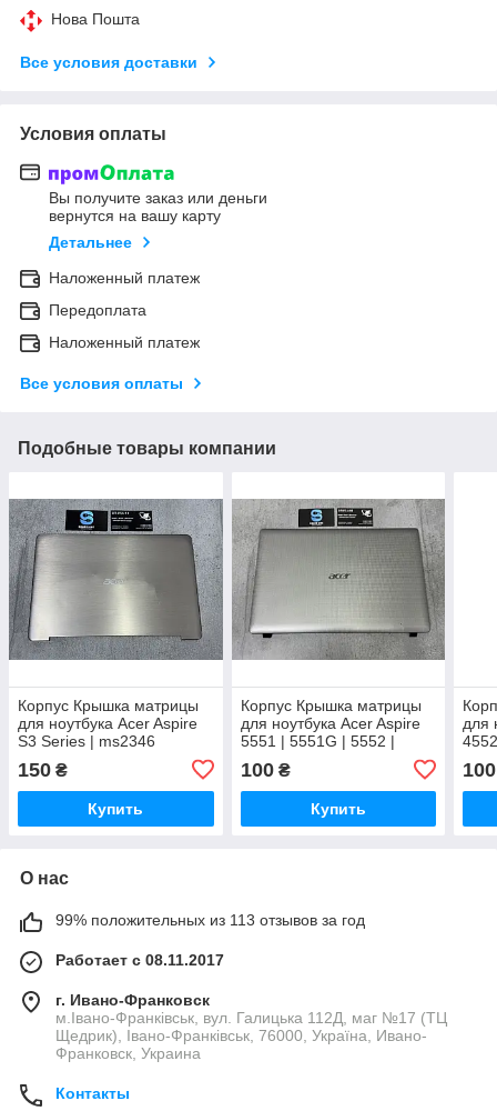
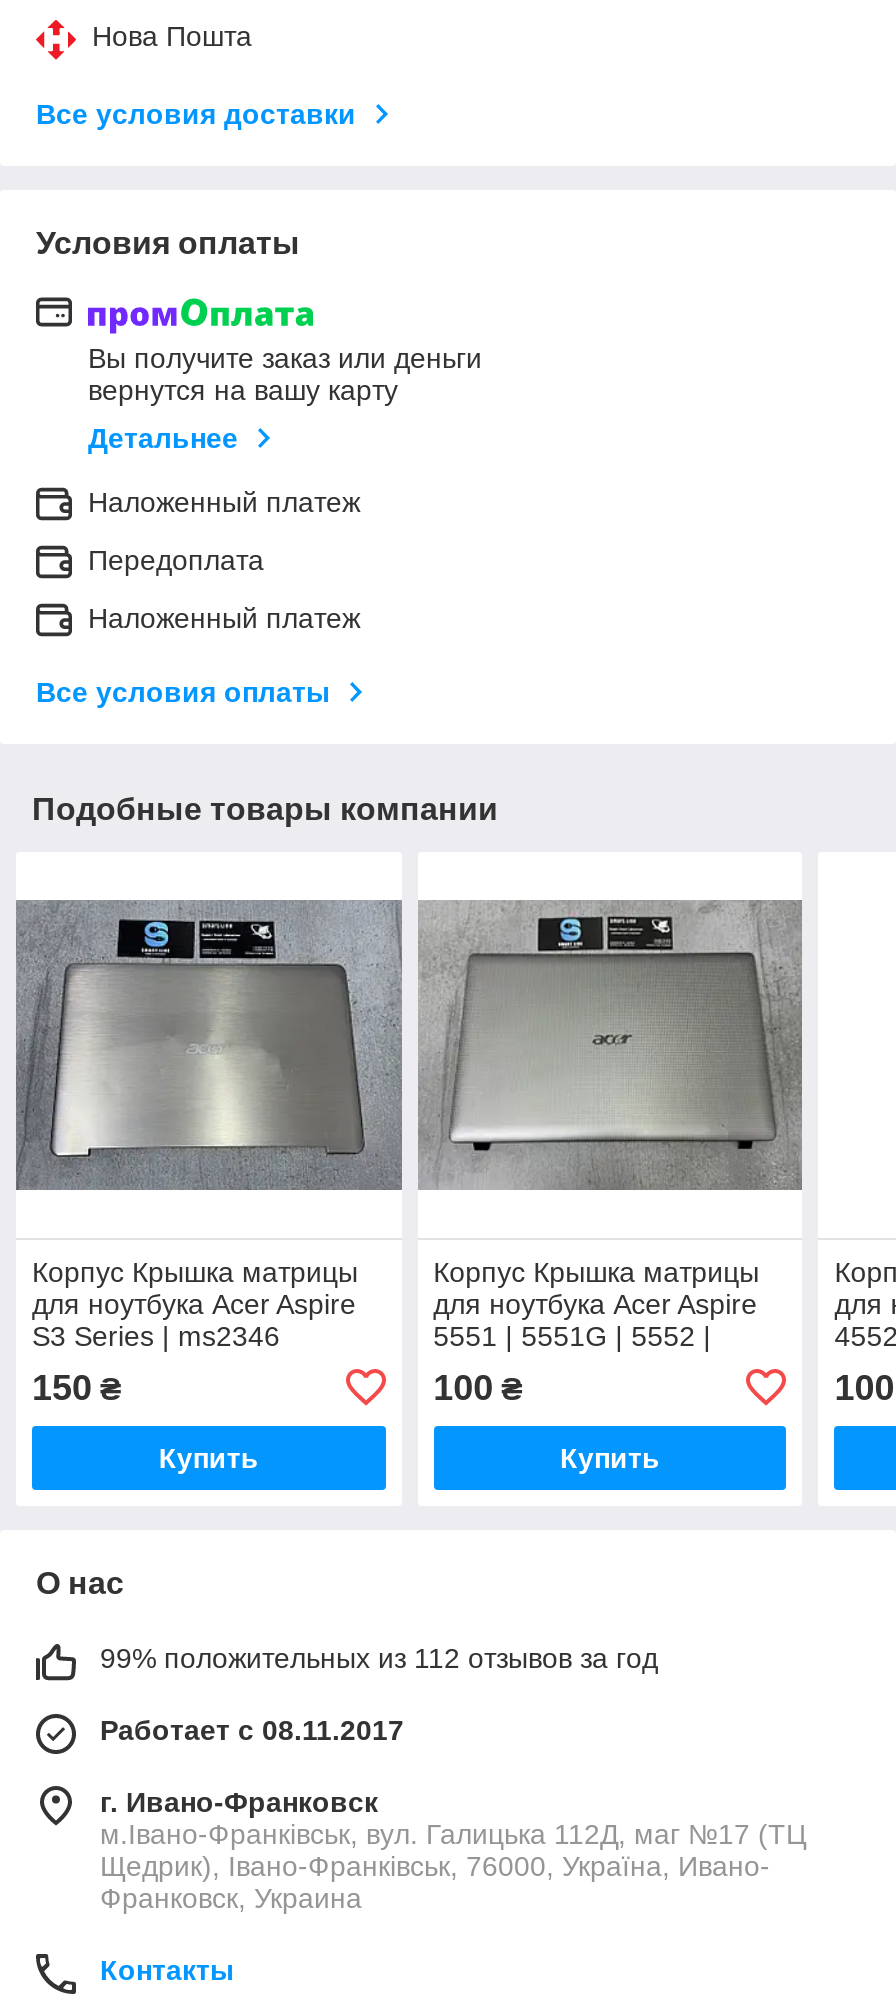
- 99% положительных из 113 отзывов за год
+ 99% положительных из 112 отзывов за год
